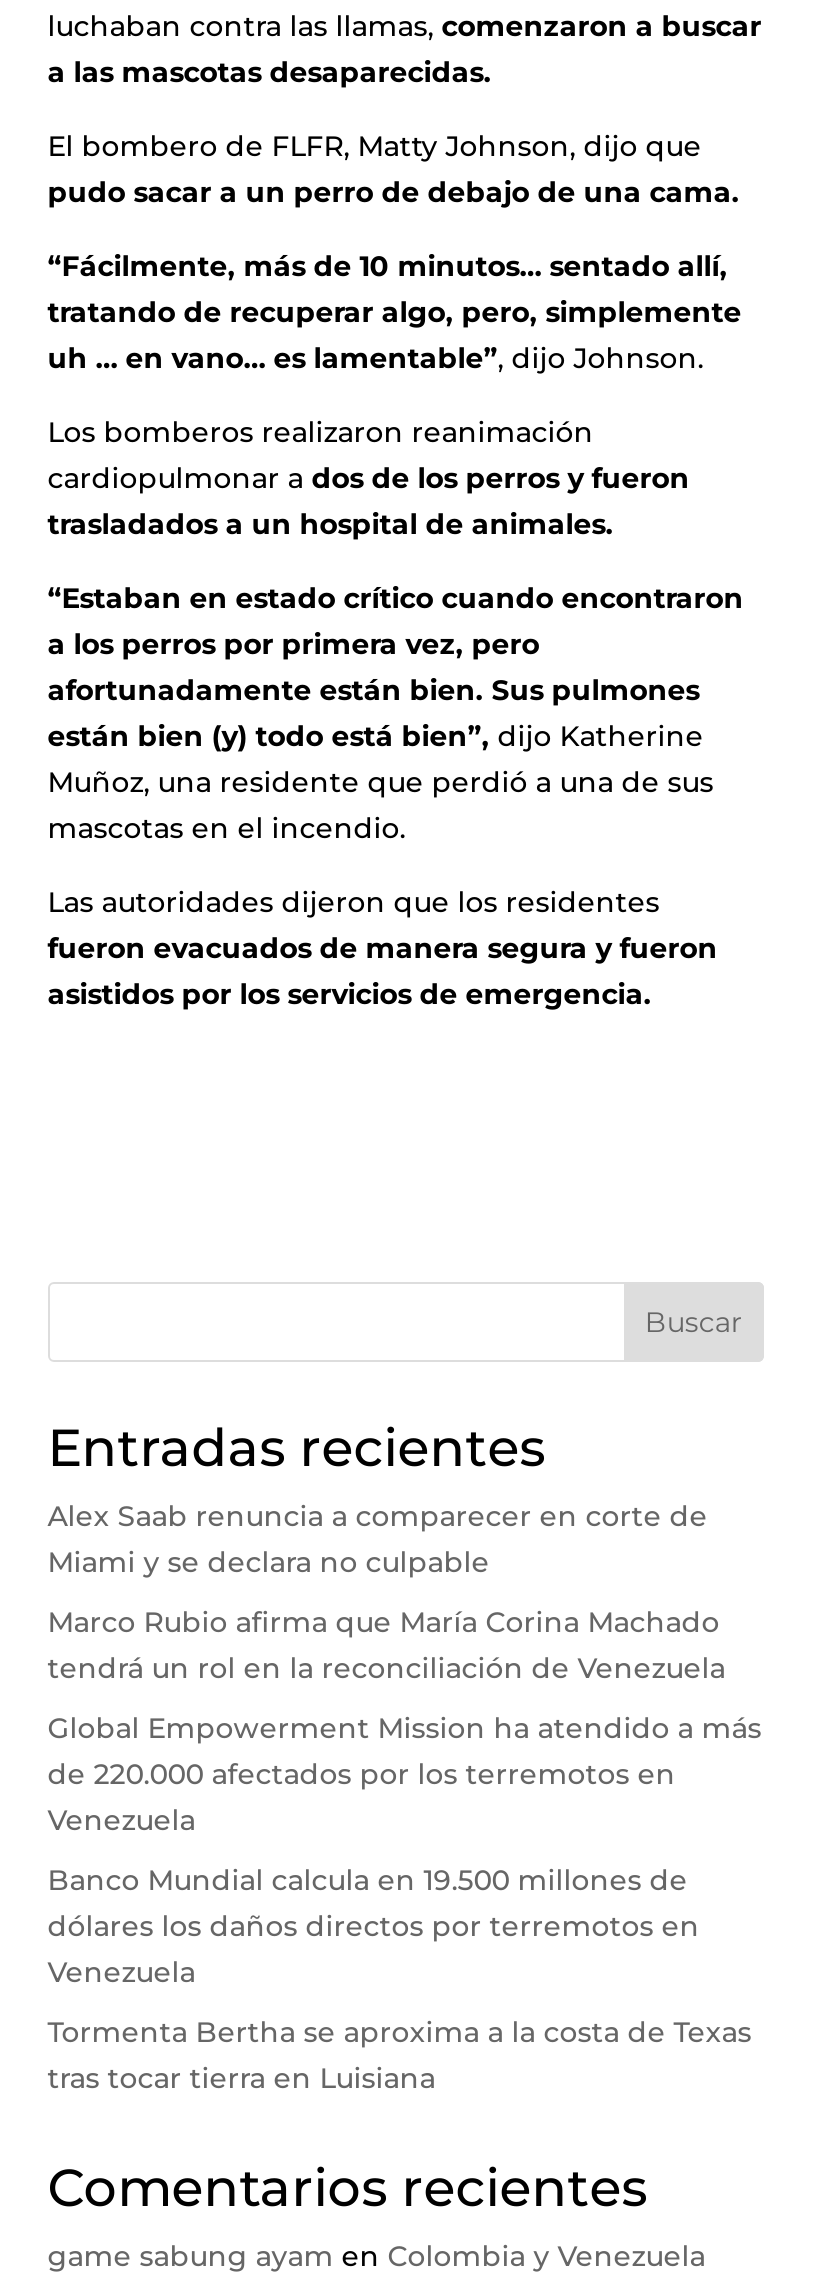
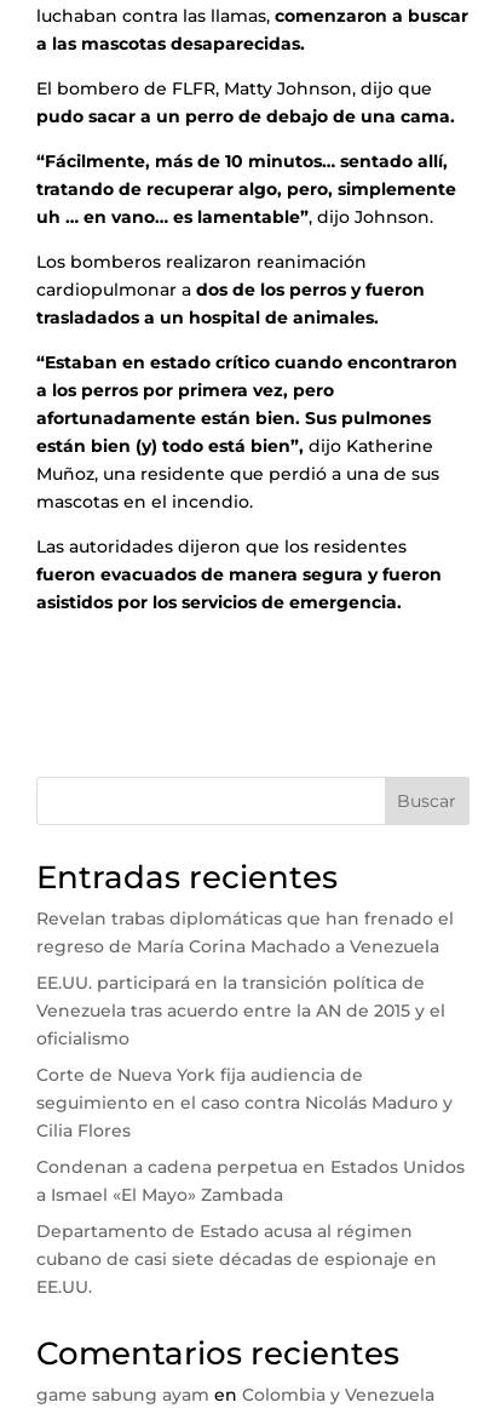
- Alex Saab renuncia a comparecer en corte de
- Miami y se declara no culpable
+ Revelan trabas diplomáticas que han frenado el
+ regreso de María Corina Machado a Venezuela

- Marco Rubio afirma que María Corina Machado
- tendrá un rol en la reconciliación de Venezuela
+ EE.UU. participará en la transición política de
+ Venezuela tras acuerdo entre la AN de 2015 y el
+ oficialismo

- Global Empowerment Mission ha atendido a más
- de 220.000 afectados por los terremotos en
- Venezuela
+ Corte de Nueva York fija audiencia de
+ seguimiento en el caso contra Nicolás Maduro y
+ Cilia Flores

- Banco Mundial calcula en 19.500 millones de
- dólares los daños directos por terremotos en
- Venezuela
+ Condenan a cadena perpetua en Estados Unidos
+ a Ismael «El Mayo» Zambada

- Tormenta Bertha se aproxima a la costa de Texas
- tras tocar tierra en Luisiana
+ Departamento de Estado acusa al régimen
+ cubano de casi siete décadas de espionaje en
+ EE.UU.
